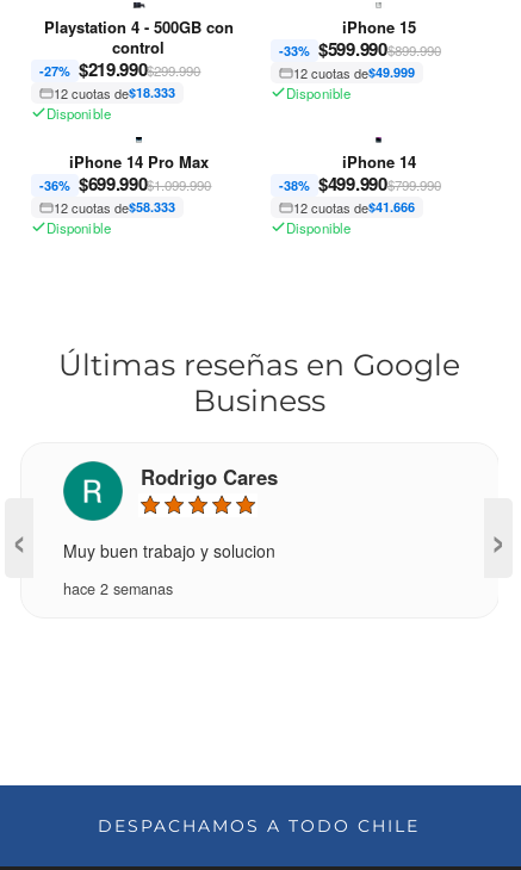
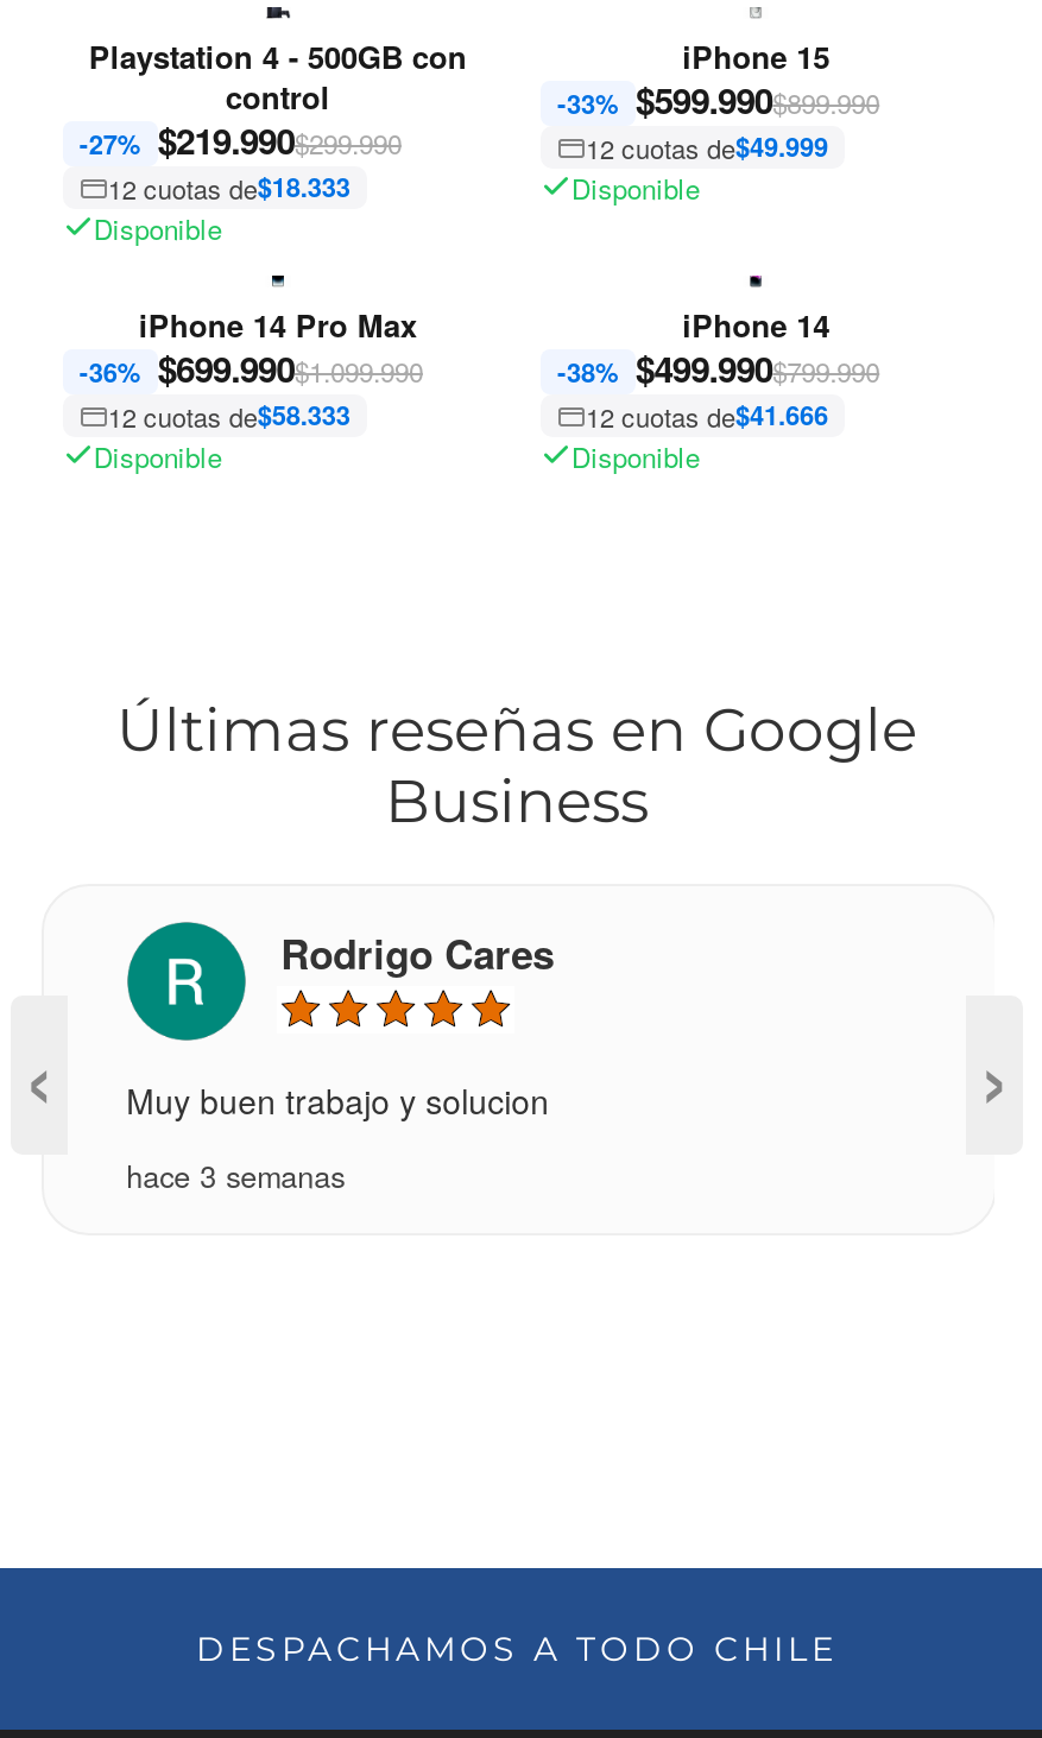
- hace 2 semanas
+ hace 3 semanas
